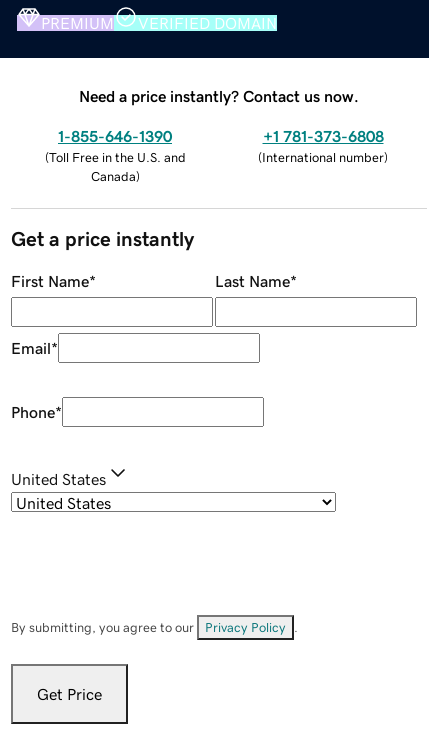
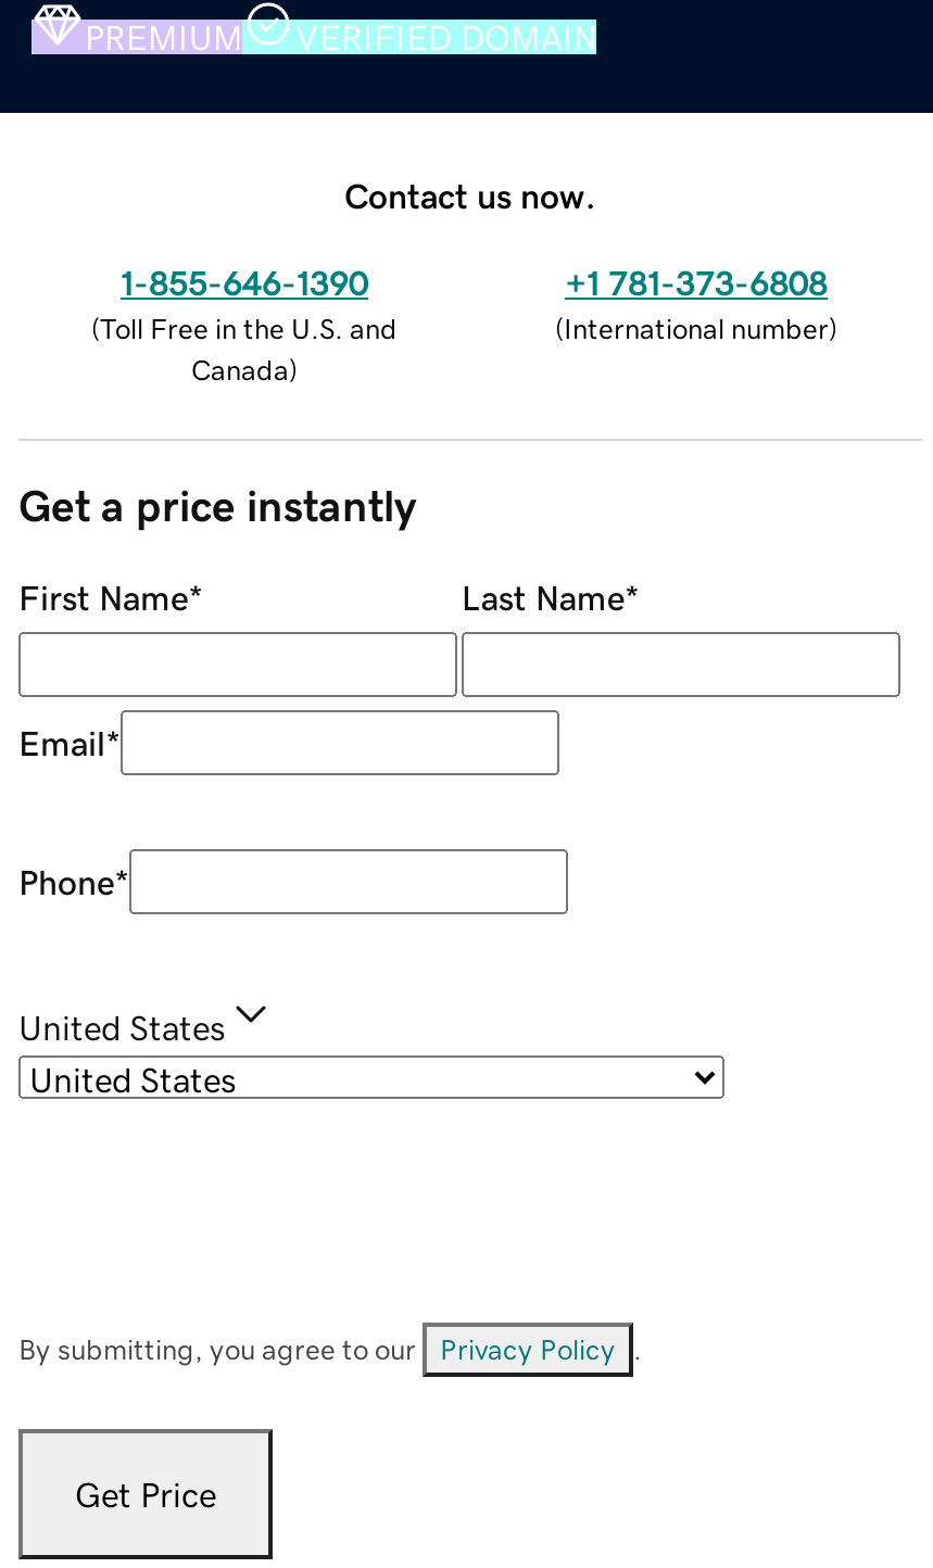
- Need a price instantly? Contact us now.
+ Contact us now.
